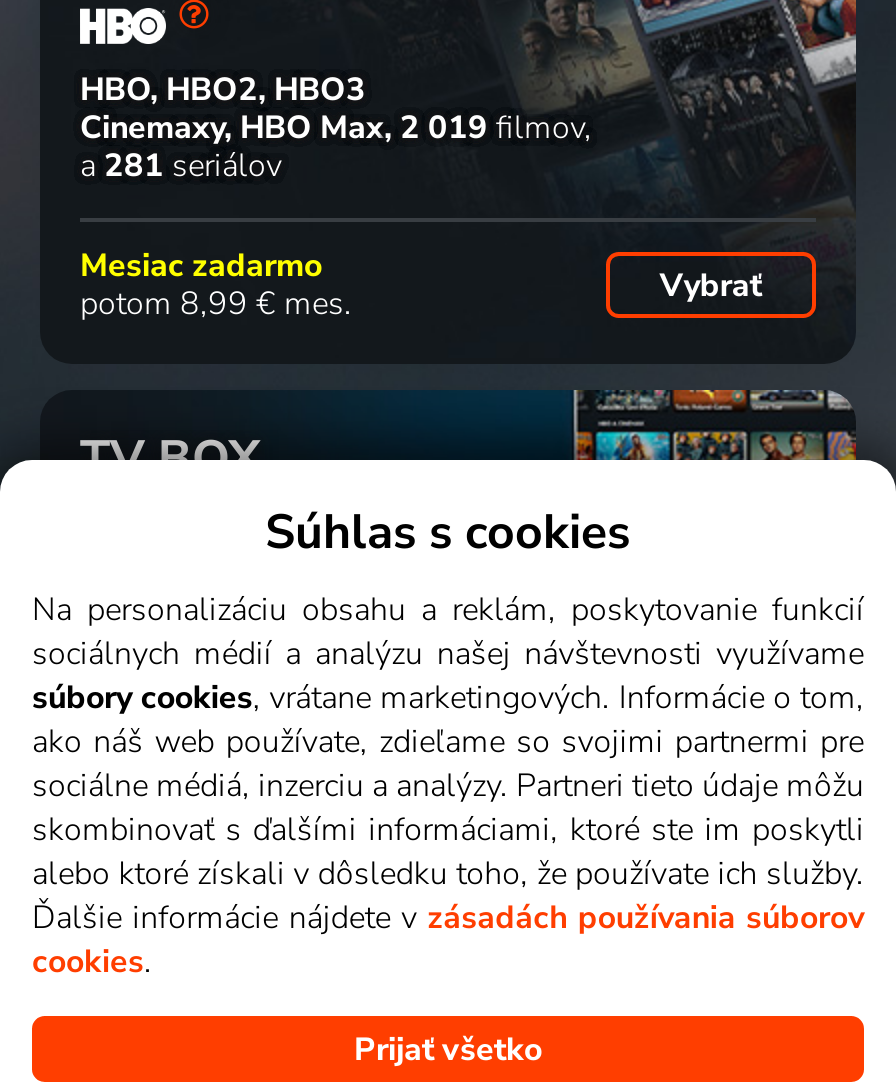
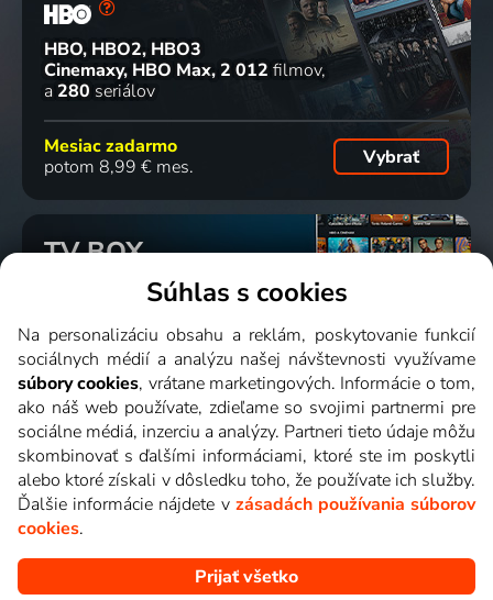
- Cinemaxy, HBO Max 2 019 filmov
+ Cinemaxy, HBO Max 2 012 filmov

- a 281 seriálov
+ a 280 seriálov
